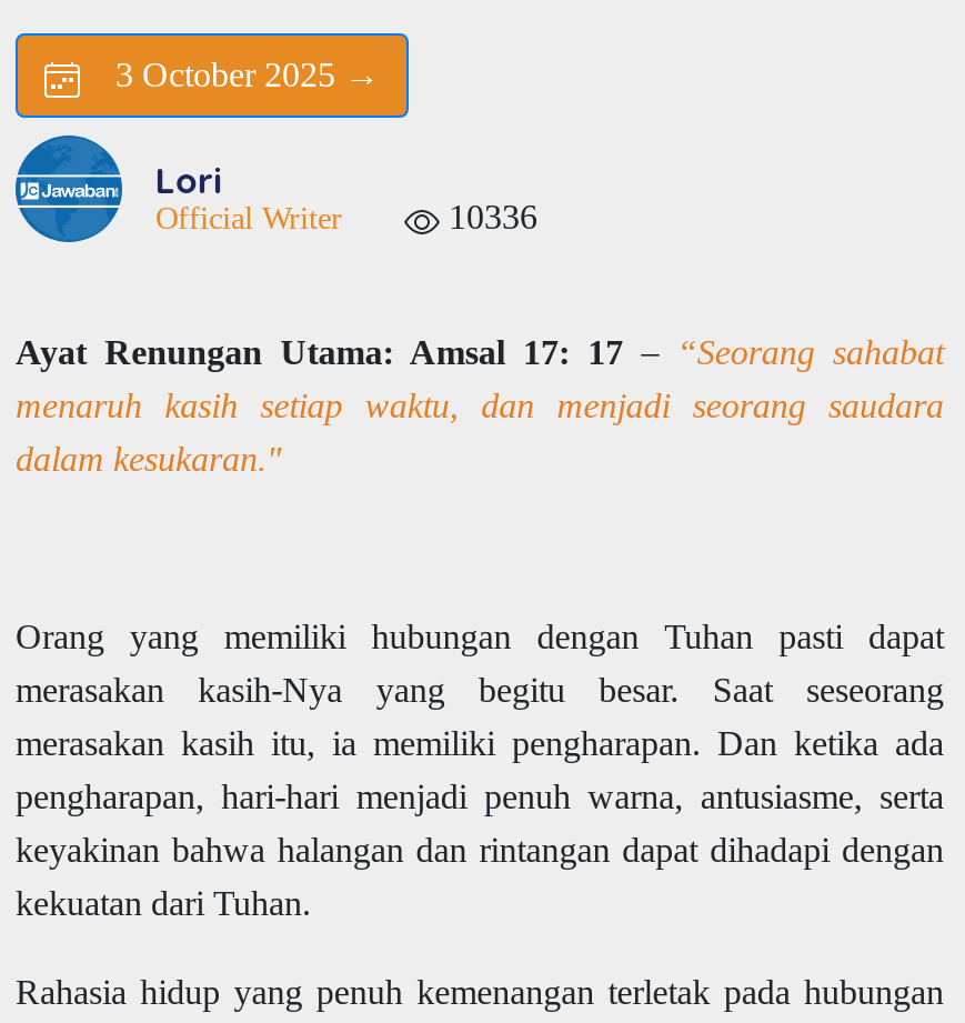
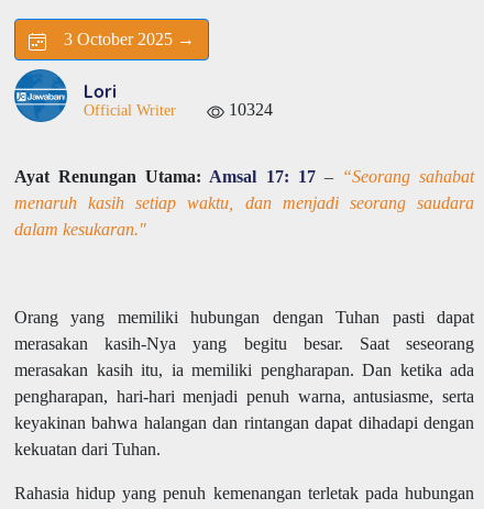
- 10336
+ 10324
